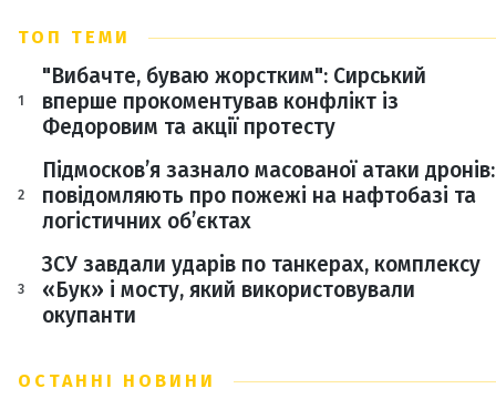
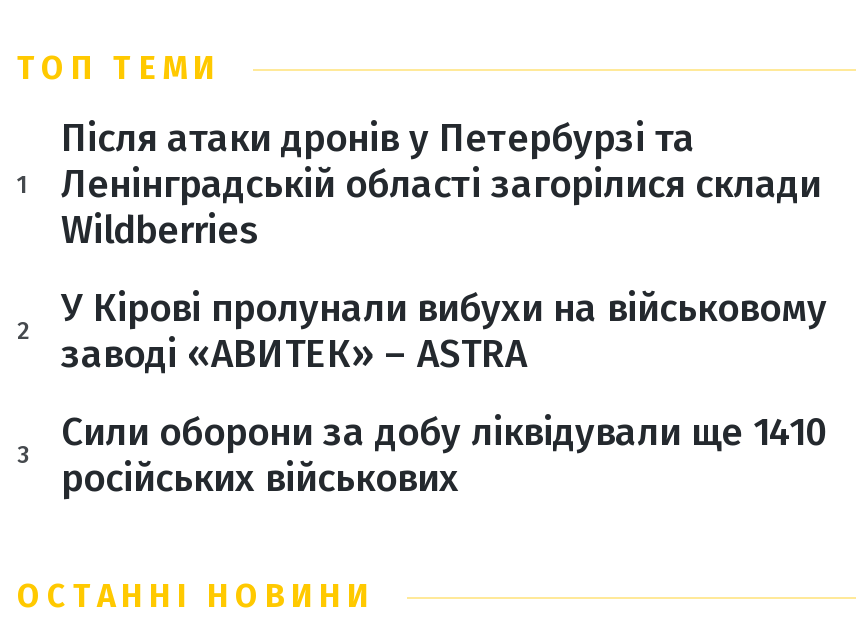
- "Вибачте, буваю жорстким": Сирський
- вперше прокоментував конфлікт із
- Федоровим та акції протесту
+ Після атаки дронів у Петербурзі та
+ Ленінградській області загорілися склади
+ Wildberries

- Підмосков’я зазнало масованої атаки дронів:
- повідомляють про пожежі на нафтобазі та
- логістичних об’єктах
+ У Кірові пролунали вибухи на військовому
+ заводі «АВИТЕК» – ASTRA

- ЗСУ завдали ударів по танкерах, комплексу
- «Бук» і мосту, який використовували
- окупанти
+ Сили оборони за добу ліквідували ще 1410
+ російських військових
